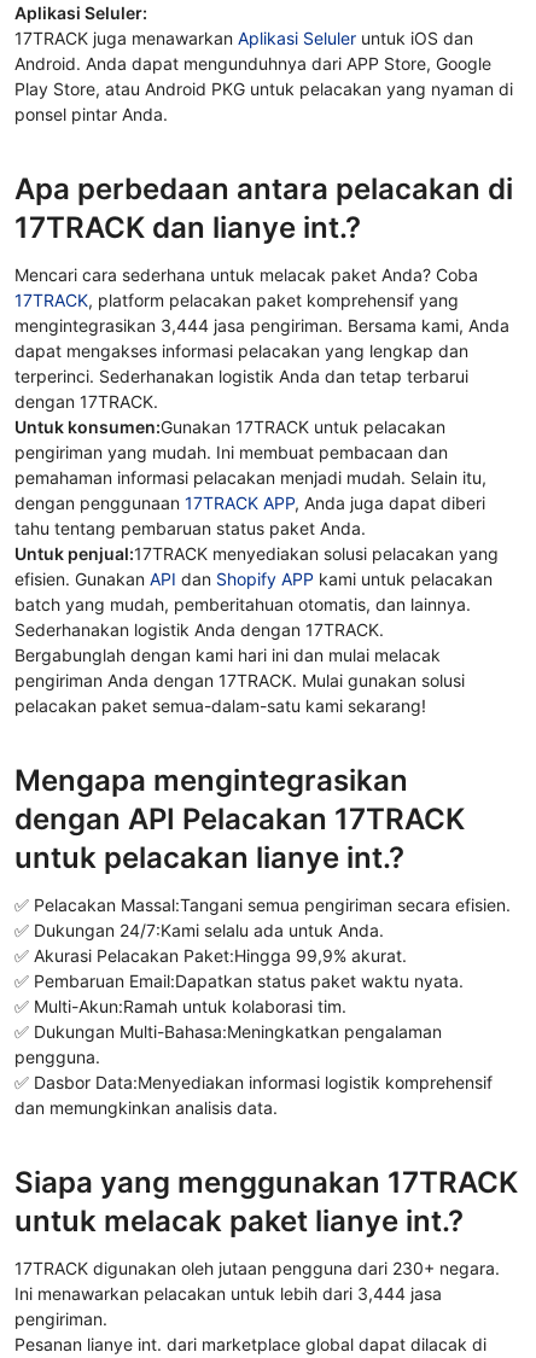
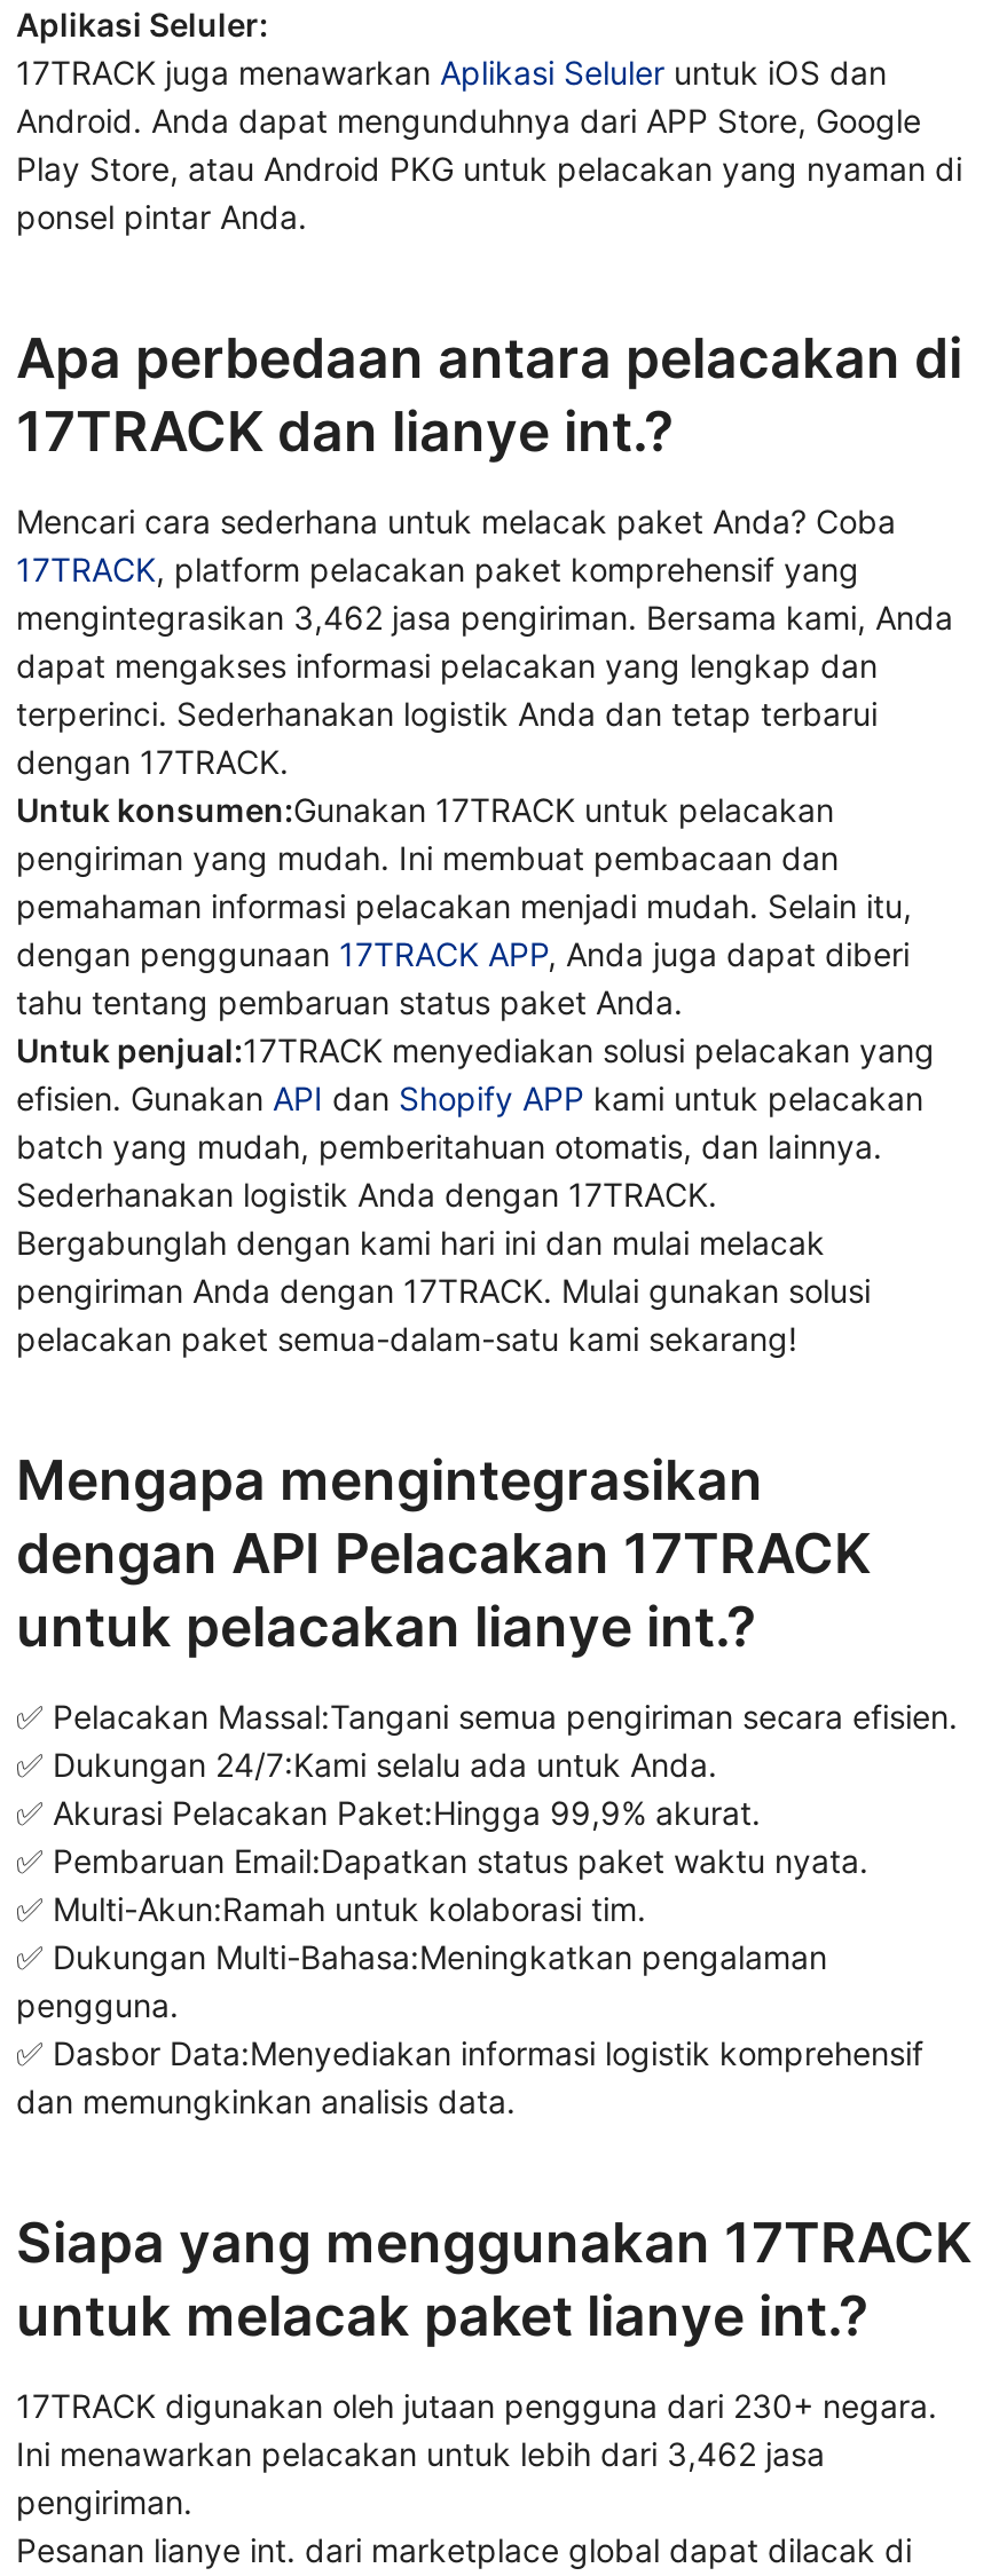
- mengintegrasikan 3,444 jasa pengiriman. Bersama kami, Anda
+ mengintegrasikan 3,462 jasa pengiriman. Bersama kami, Anda

- Ini menawarkan pelacakan untuk lebih dari 3,444 jasa
+ Ini menawarkan pelacakan untuk lebih dari 3,462 jasa
